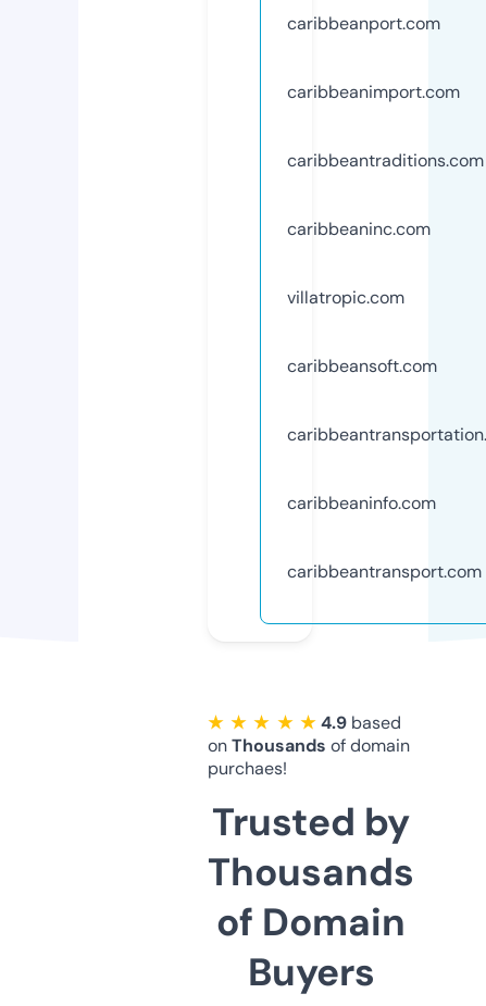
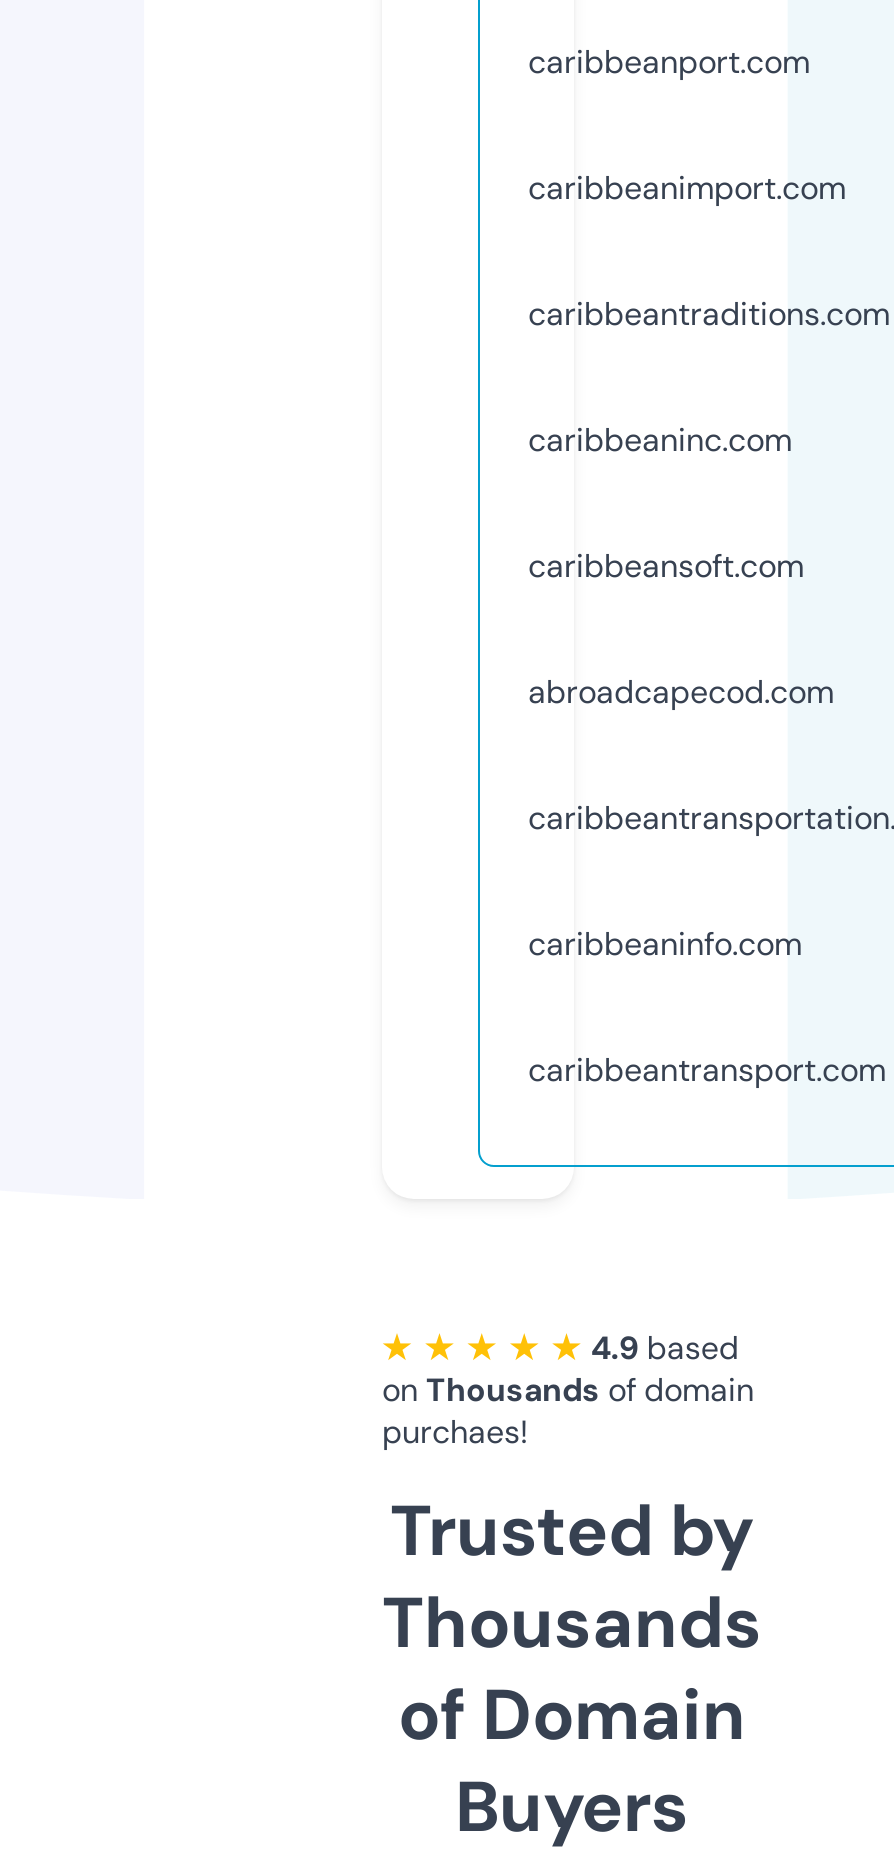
- villatropic.com

moved up: caribbeansoft.com

+ abroadcapecod.com
